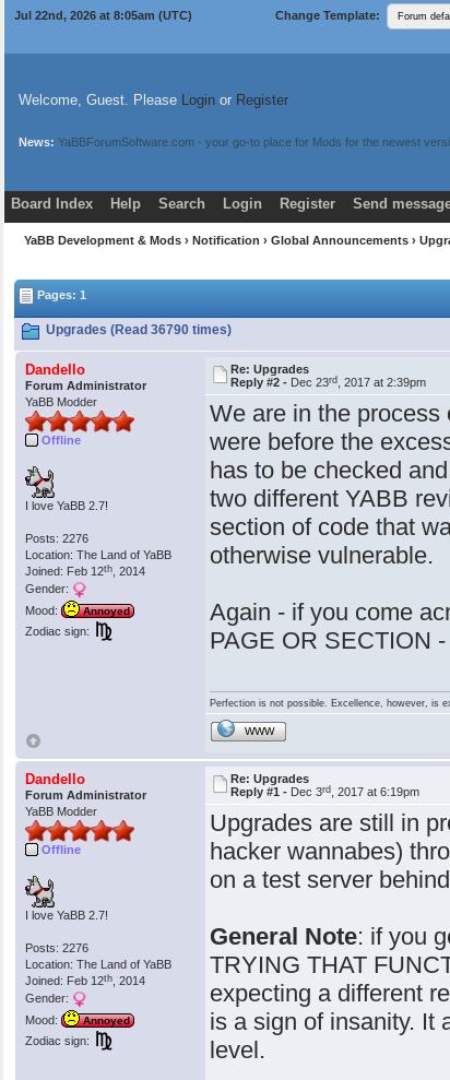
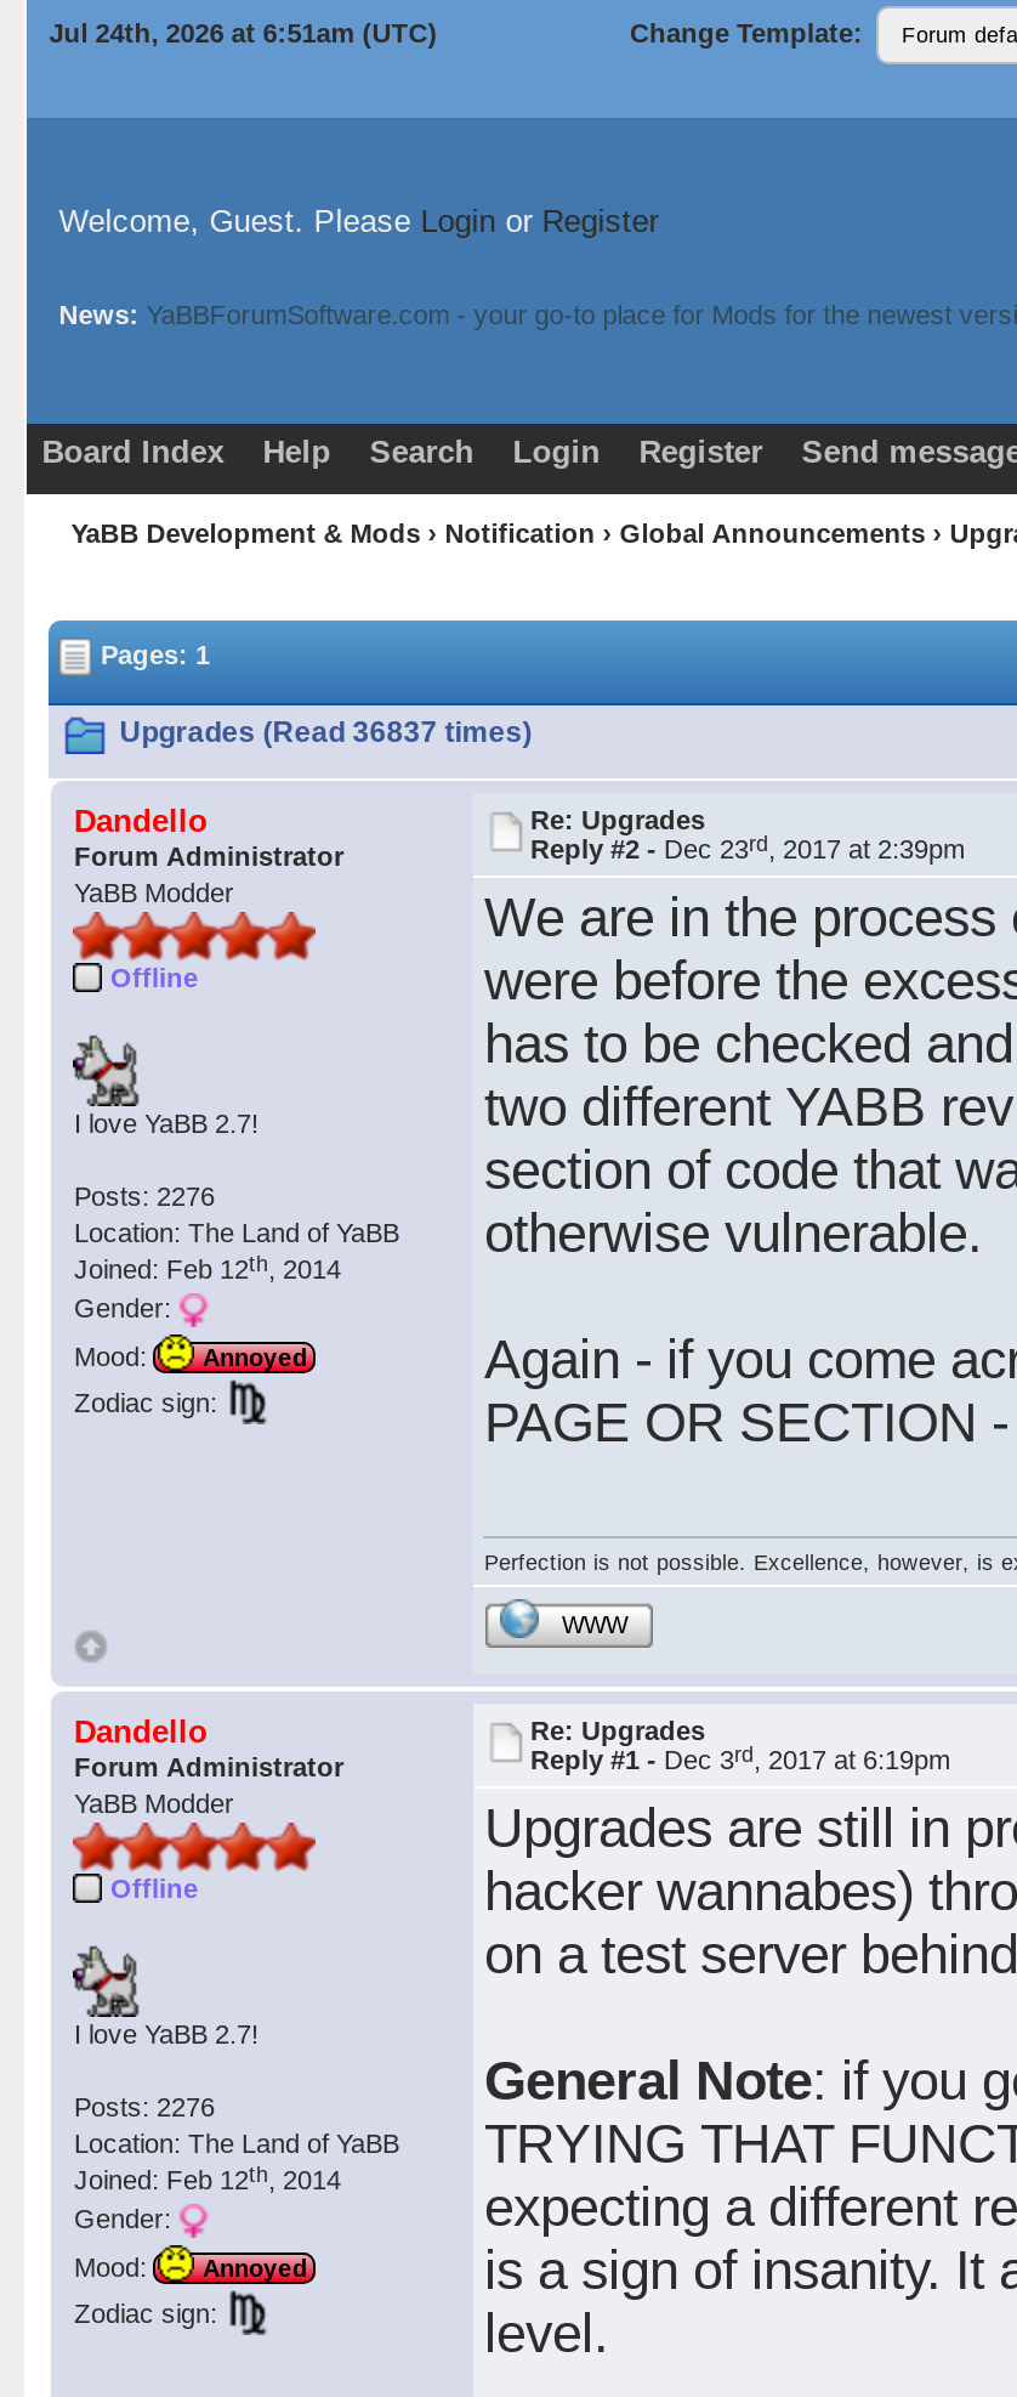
- Jul 22nd, 2026 at 8:05am (UTC)
+ Jul 24th, 2026 at 6:51am (UTC)

- Upgrades (Read 36790 times)
+ Upgrades (Read 36837 times)
